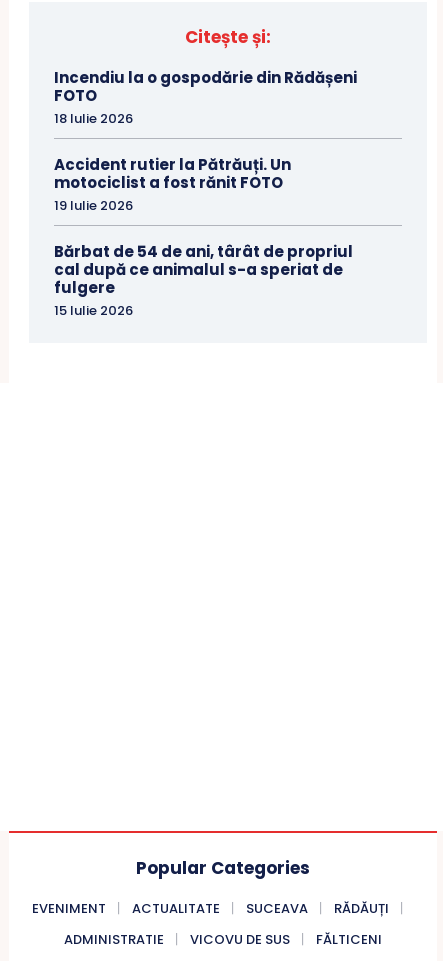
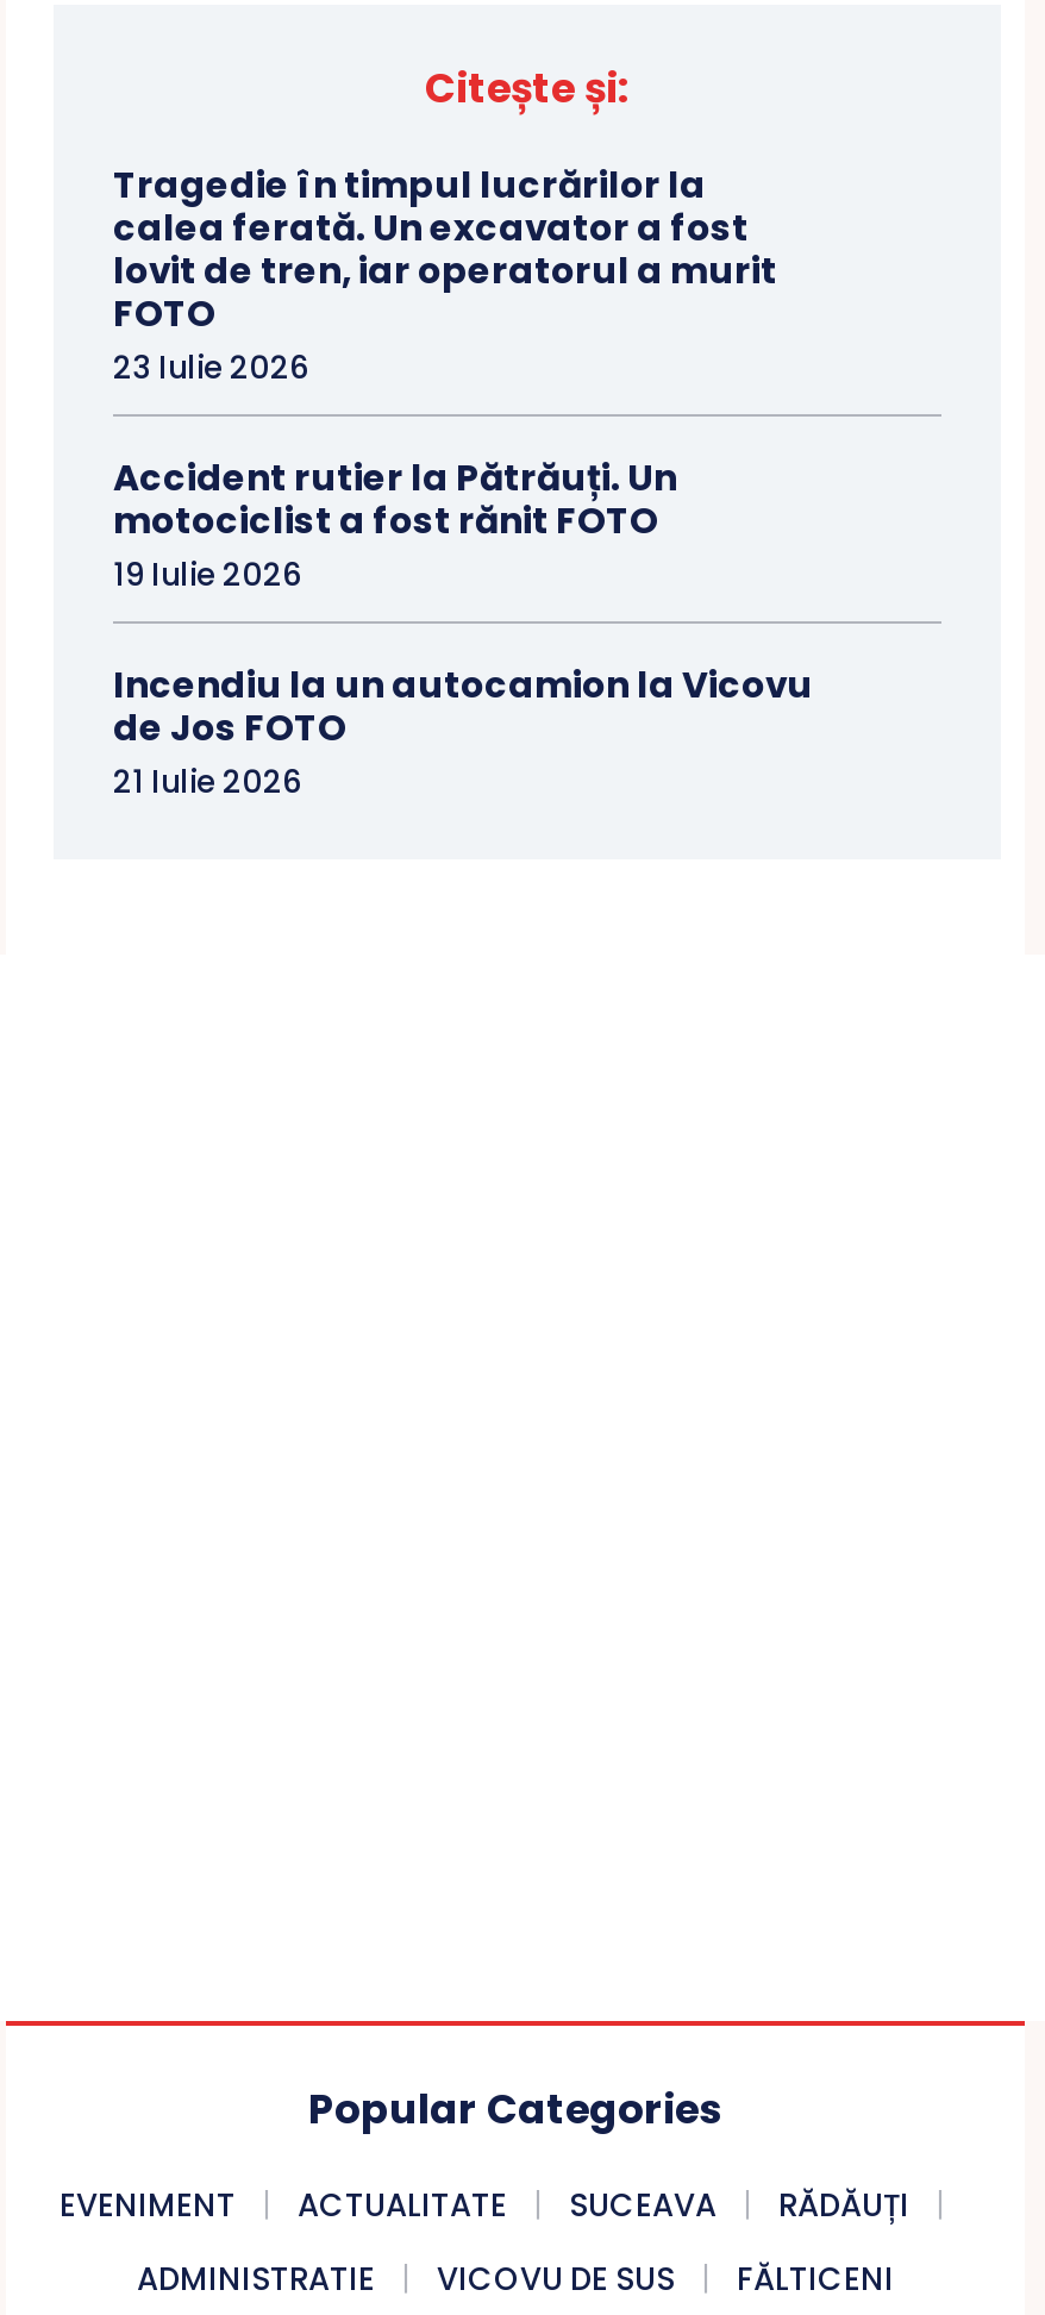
- Incendiu la o gospodărie din Rădășeni
+ Tragedie în timpul lucrărilor la
+ calea ferată. Un excavator a fost
+ lovit de tren, iar operatorul a murit

moved down: FOTO

- 18 Iulie 2026
+ 23 Iulie 2026

moved down: Accident rutier la Pătrăuți. Un | motociclist a fost rănit FOTO | 19 Iulie 2026

- Bărbat de 54 de ani, târât de propriul
- cal după ce animalul s-a speriat de
- fulgere
- 15 Iulie 2026
+ Incendiu la un autocamion la Vicovu
+ de Jos FOTO
+ 21 Iulie 2026
